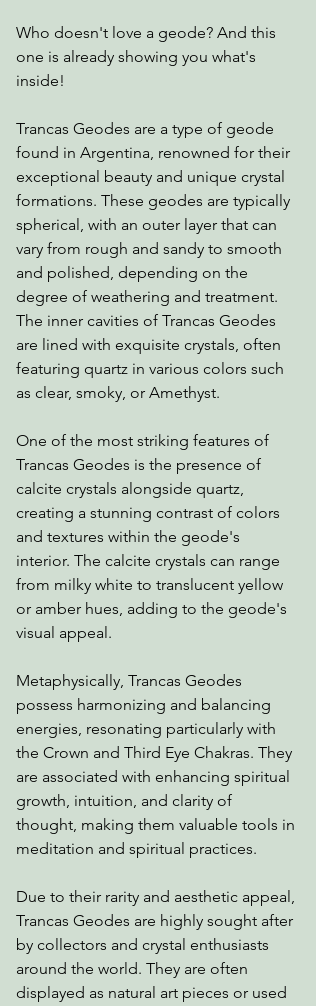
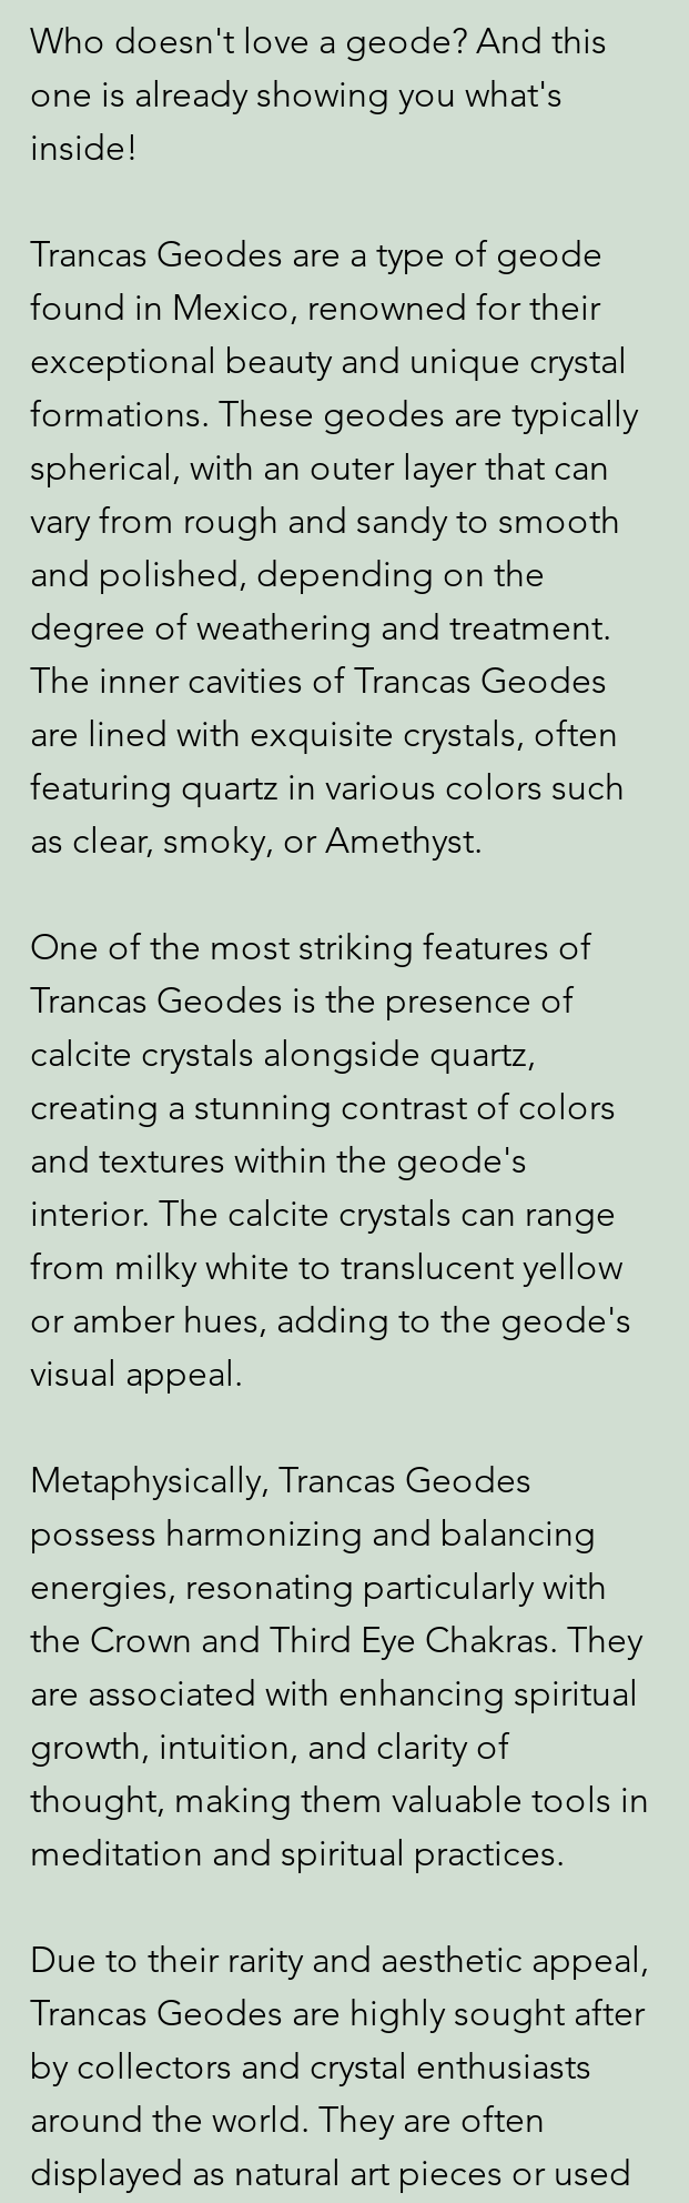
- found in Argentina, renowned for their
+ found in Mexico, renowned for their
